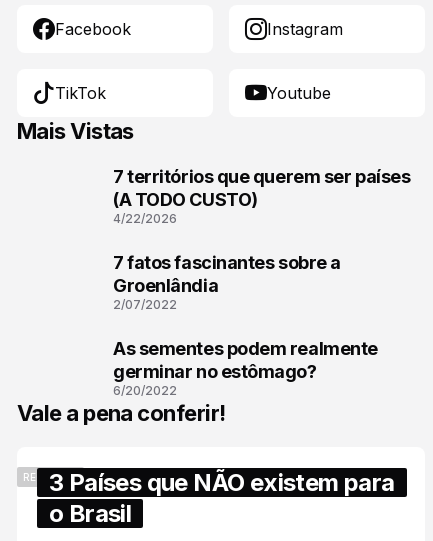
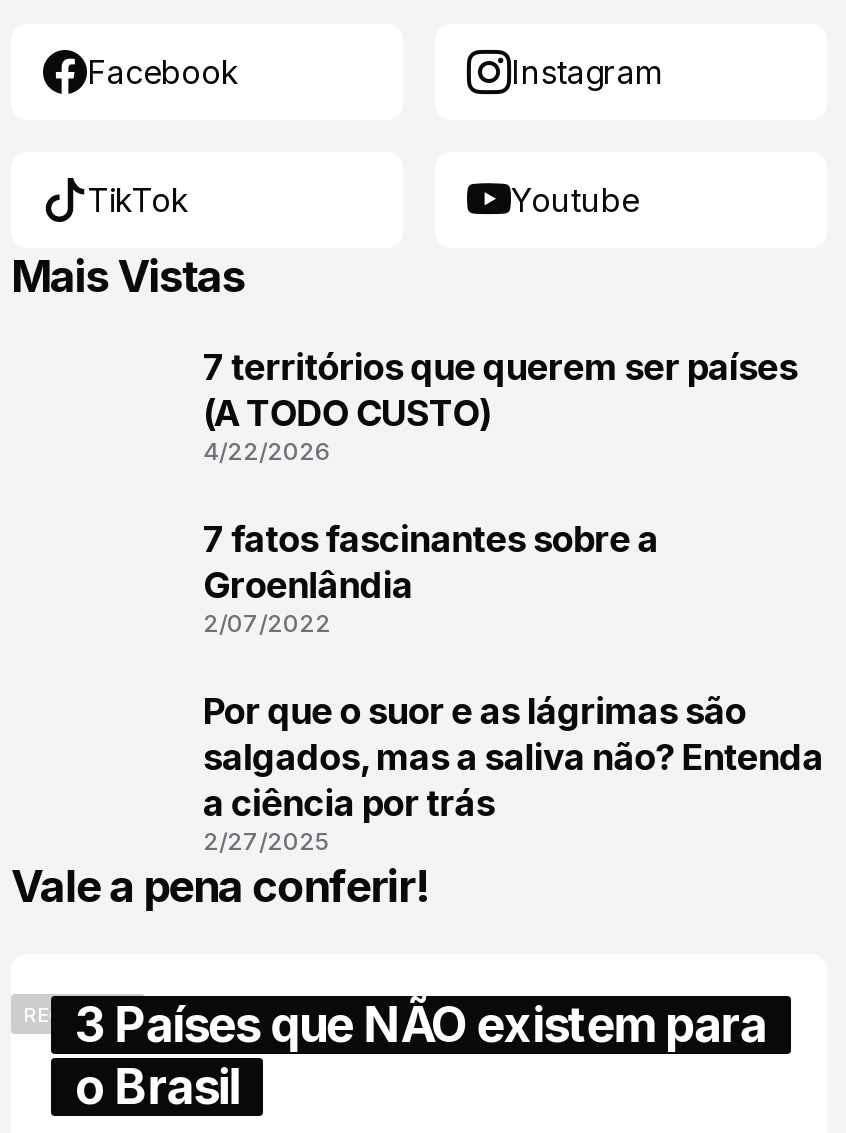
- As sementes podem realmente
- germinar no estômago?
- 6/20/2022
+ Por que o suor e as lágrimas são
+ salgados, mas a saliva não? Entenda
+ a ciência por trás
+ 2/27/2025
